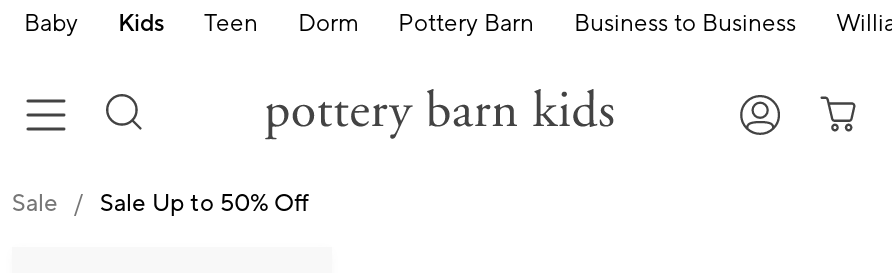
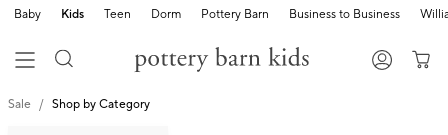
- Sale Up to 50% Off
+ Shop by Category
